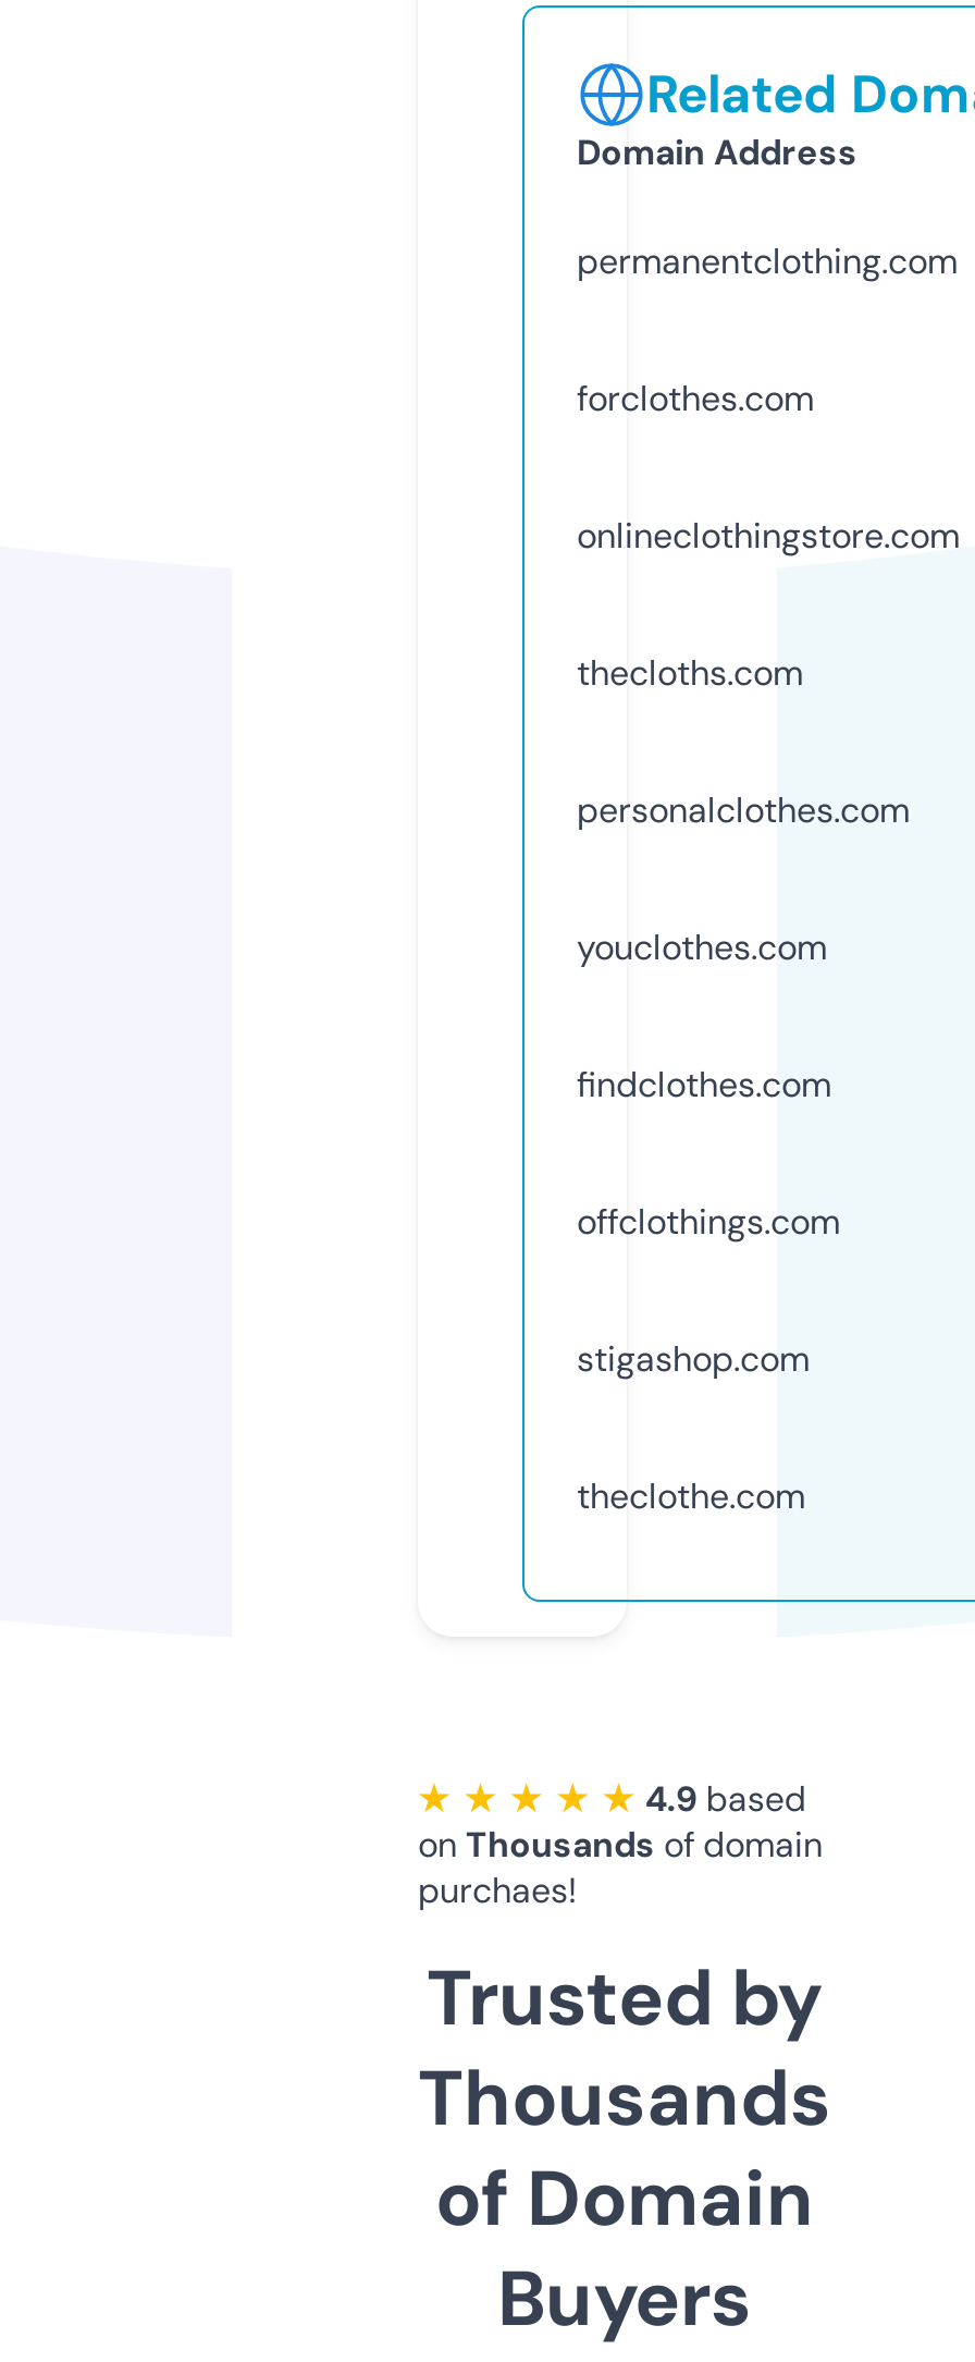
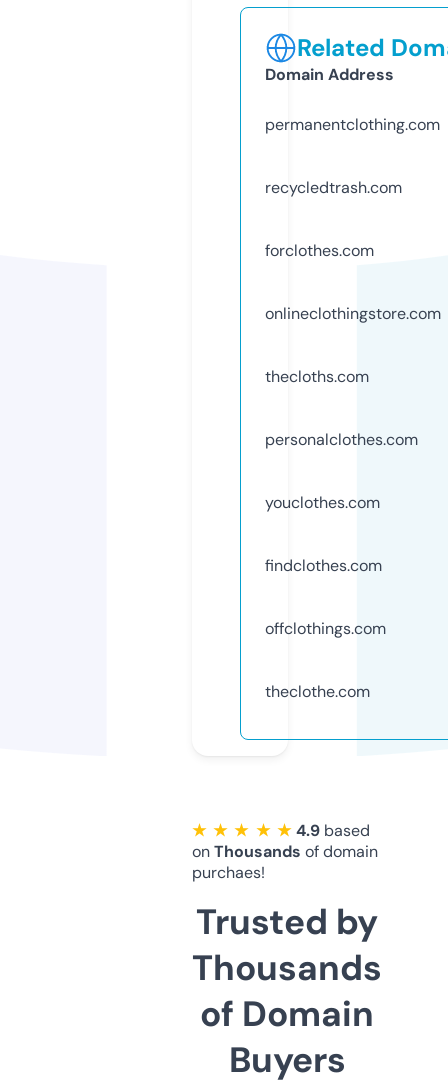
+ recycledtrash.com

moved down: forclothes.com | onlineclothingstore.com | thecloths.com | personalclothes.com | youclothes.com | findclothes.com | offclothings.com

- stigashop.com
